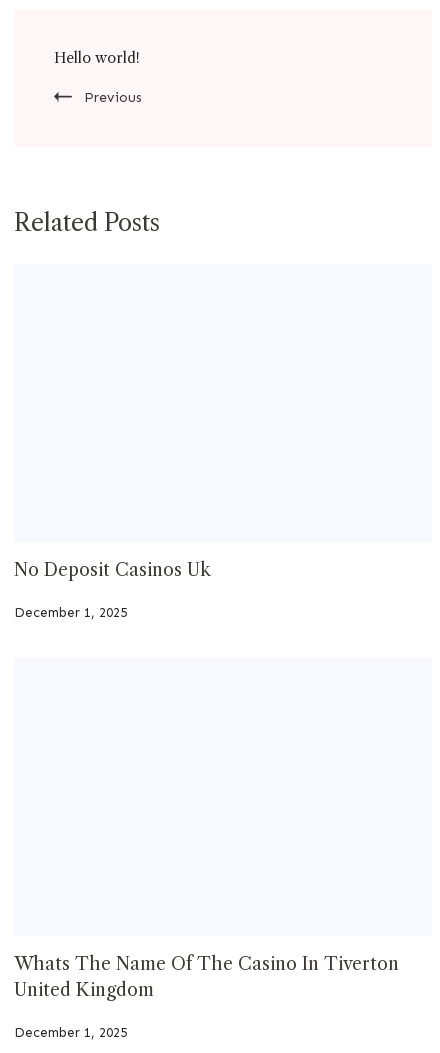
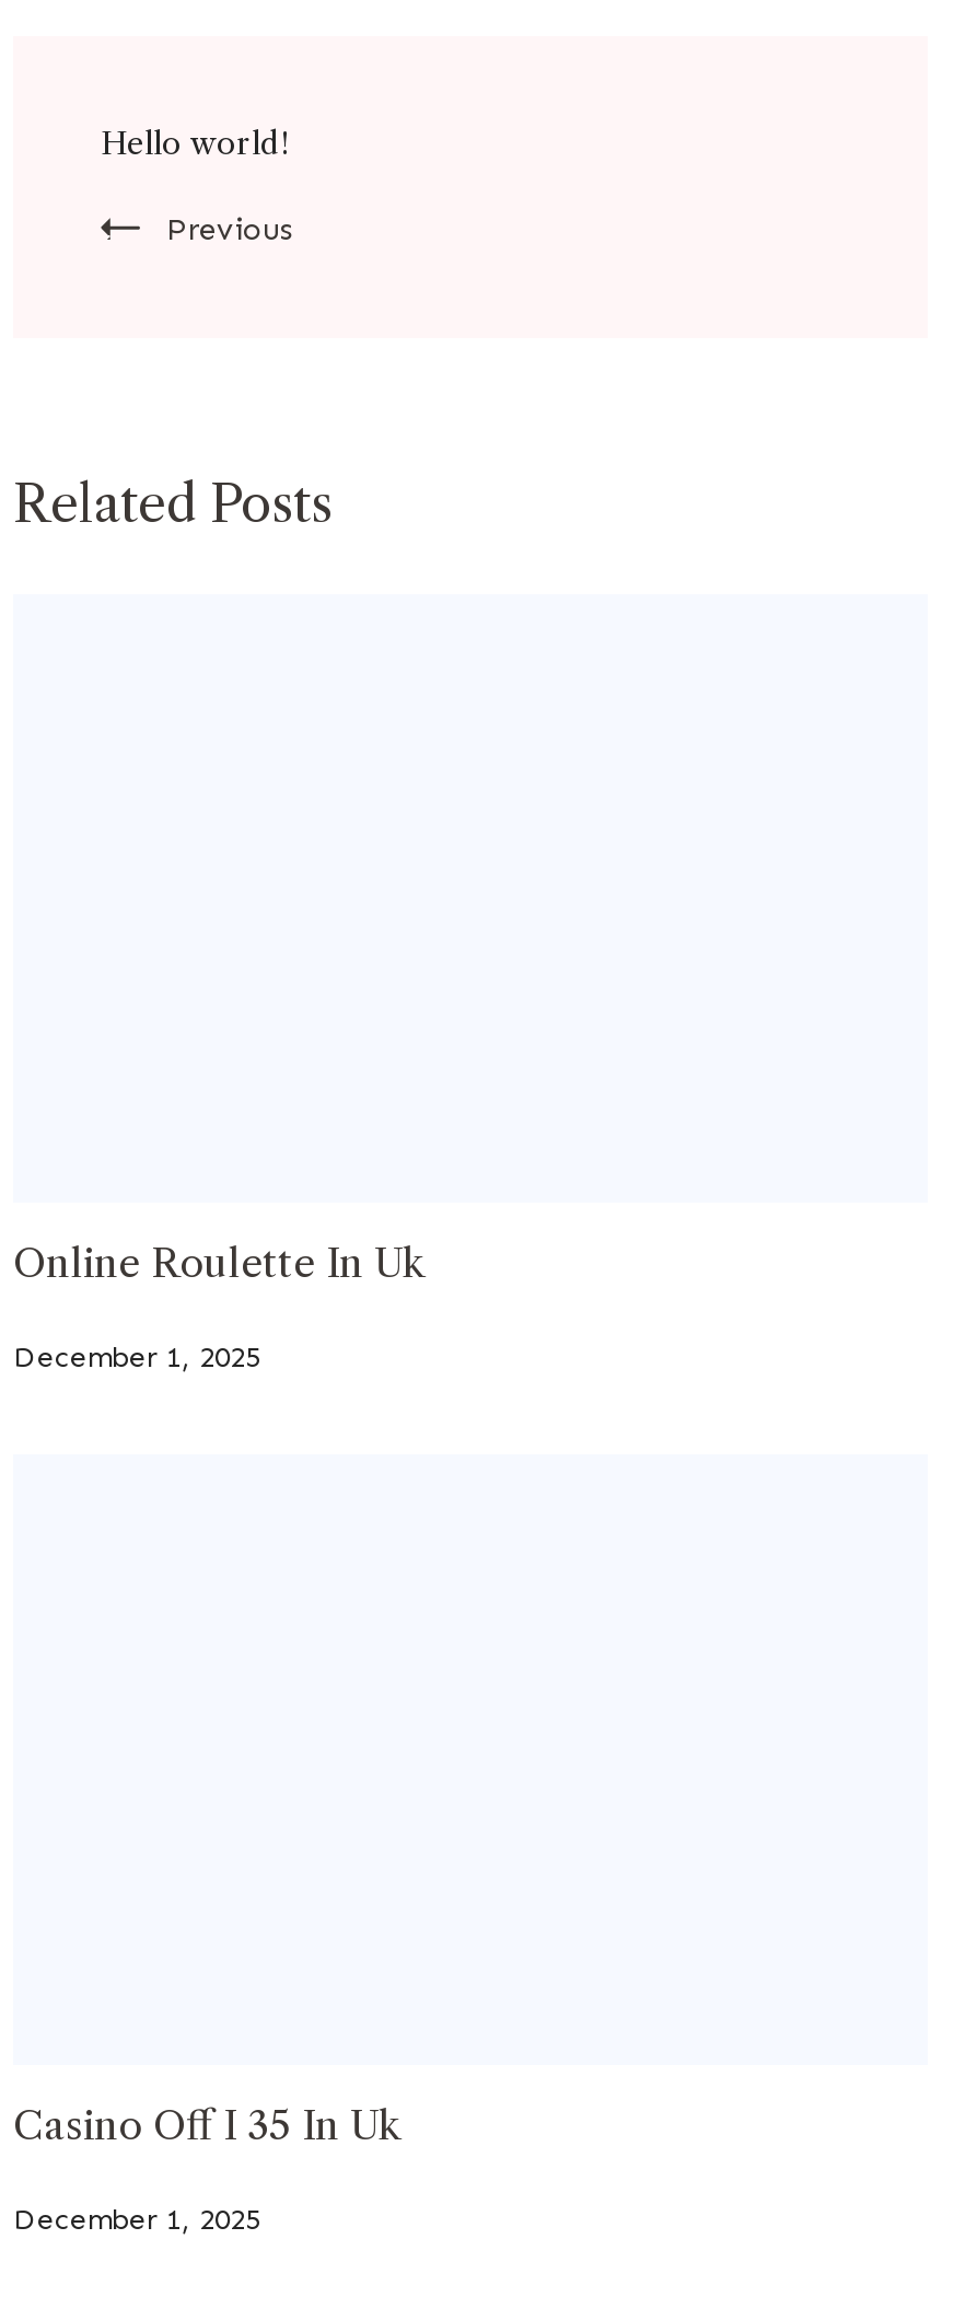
- No Deposit Casinos Uk
+ Online Roulette In Uk

- Whats The Name Of The Casino In Tiverton
- United Kingdom
+ Casino Off I 35 In Uk
